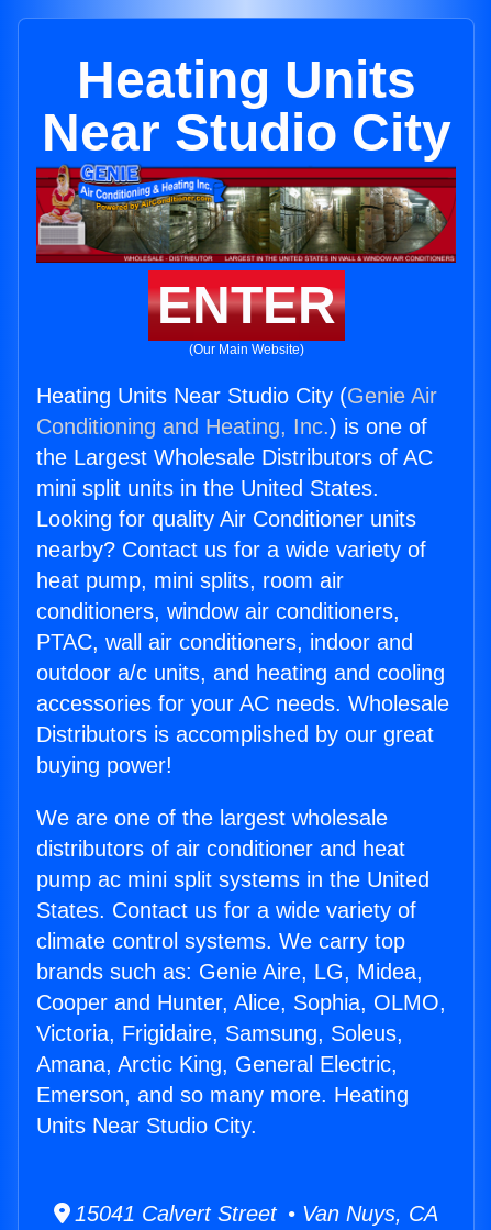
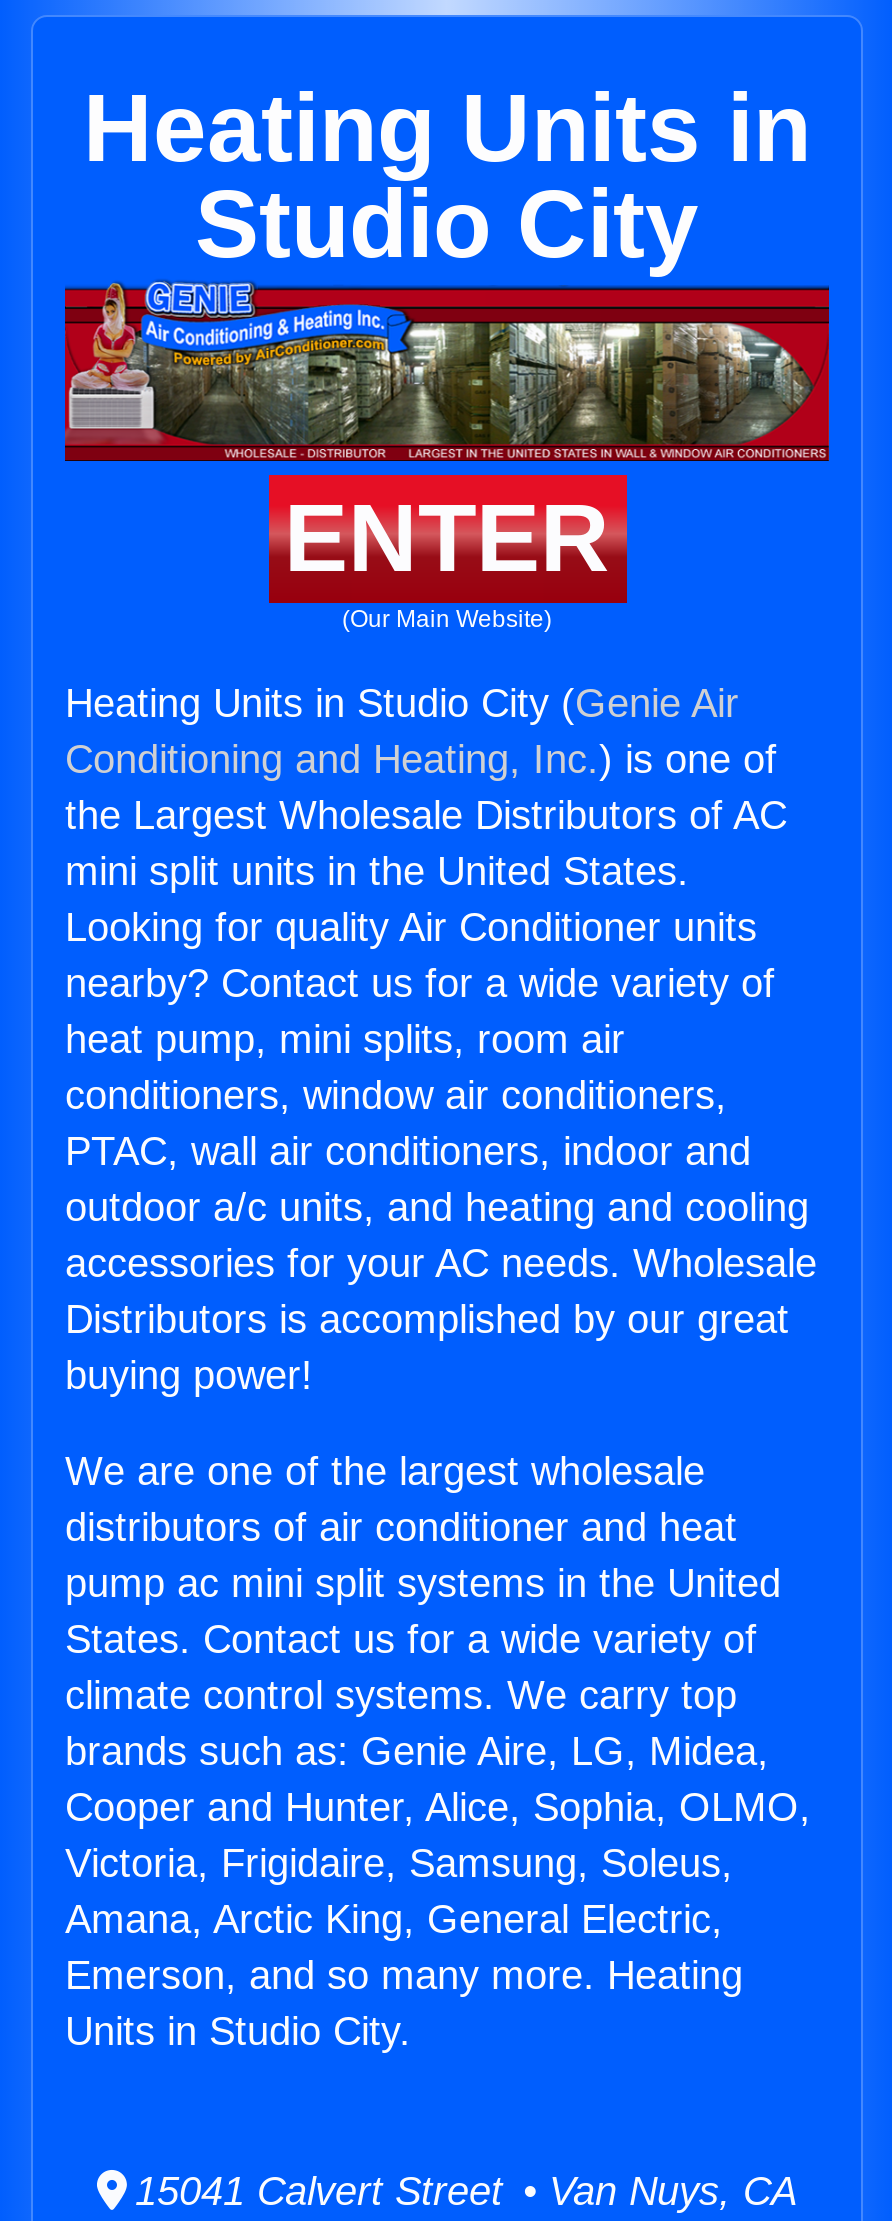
- Heating Units
- Near Studio City
+ Heating Units in
+ Studio City

- Heating Units Near Studio City (Genie Air
+ Heating Units in Studio City (Genie Air

- Units Near Studio City.
+ Units in Studio City.
